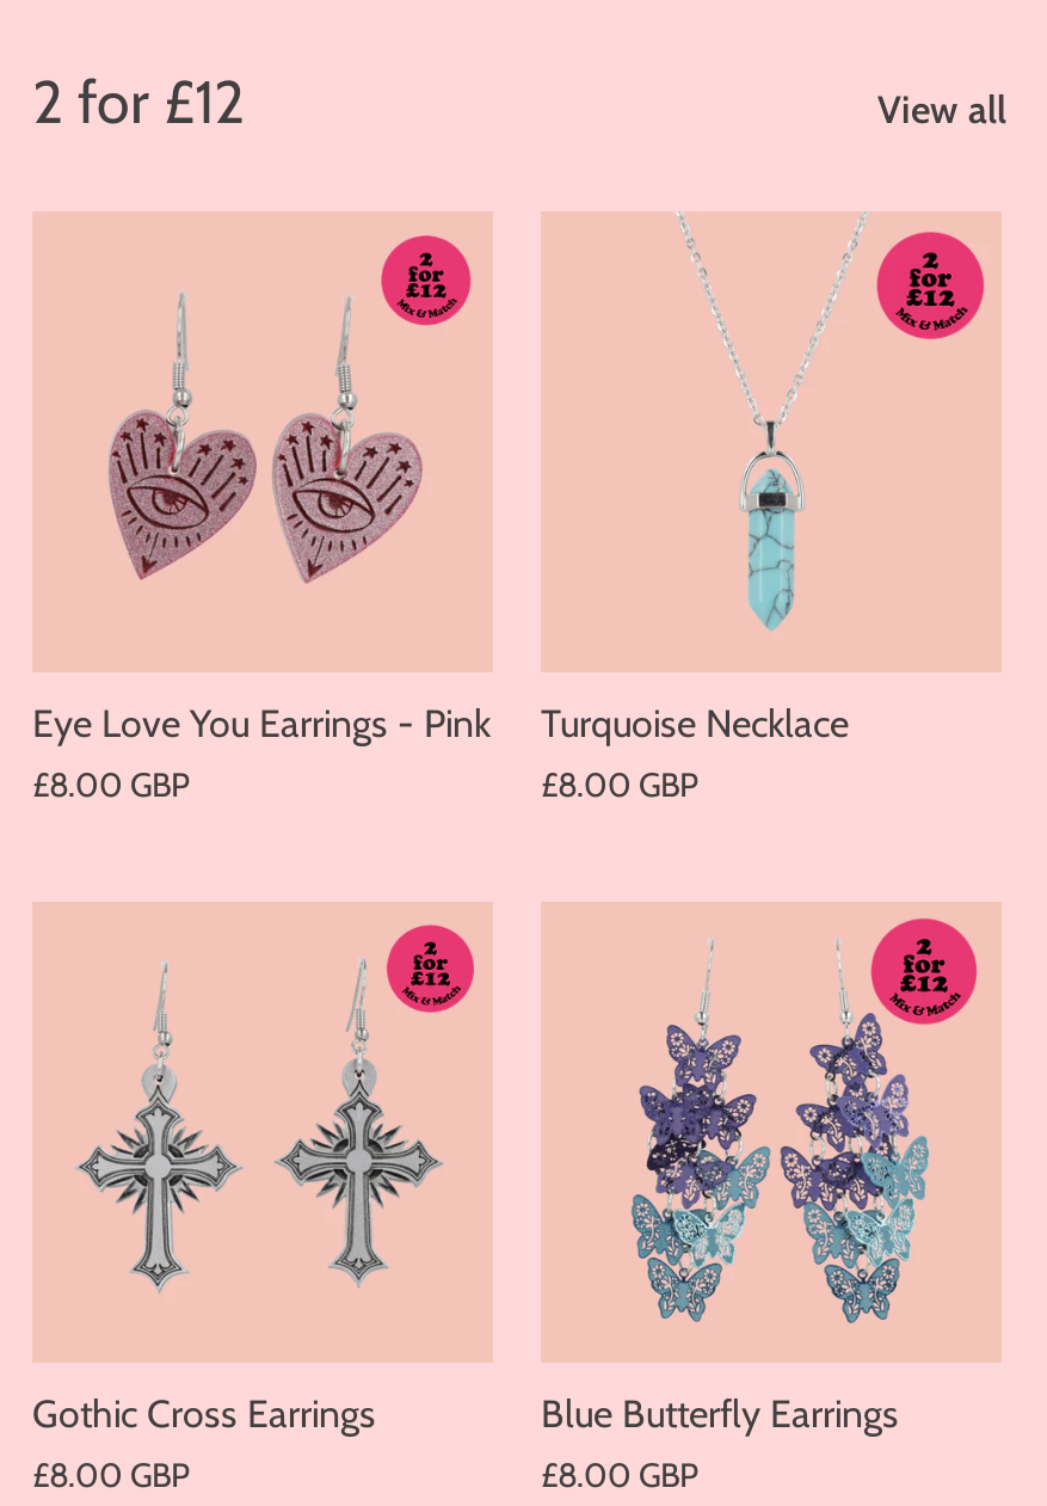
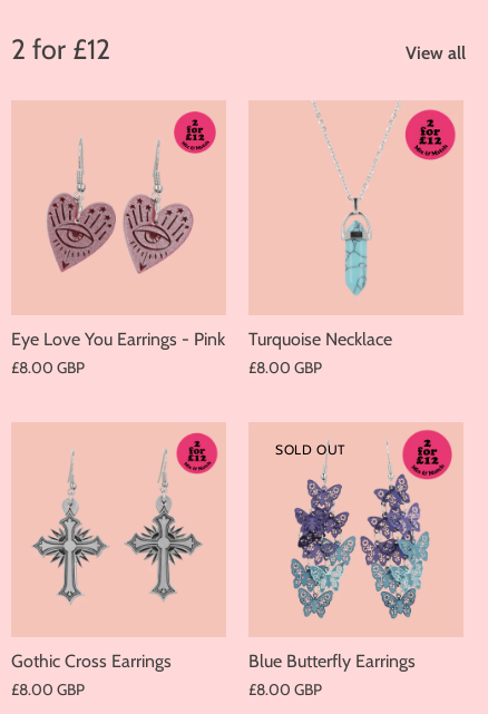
+ SOLD OUT
